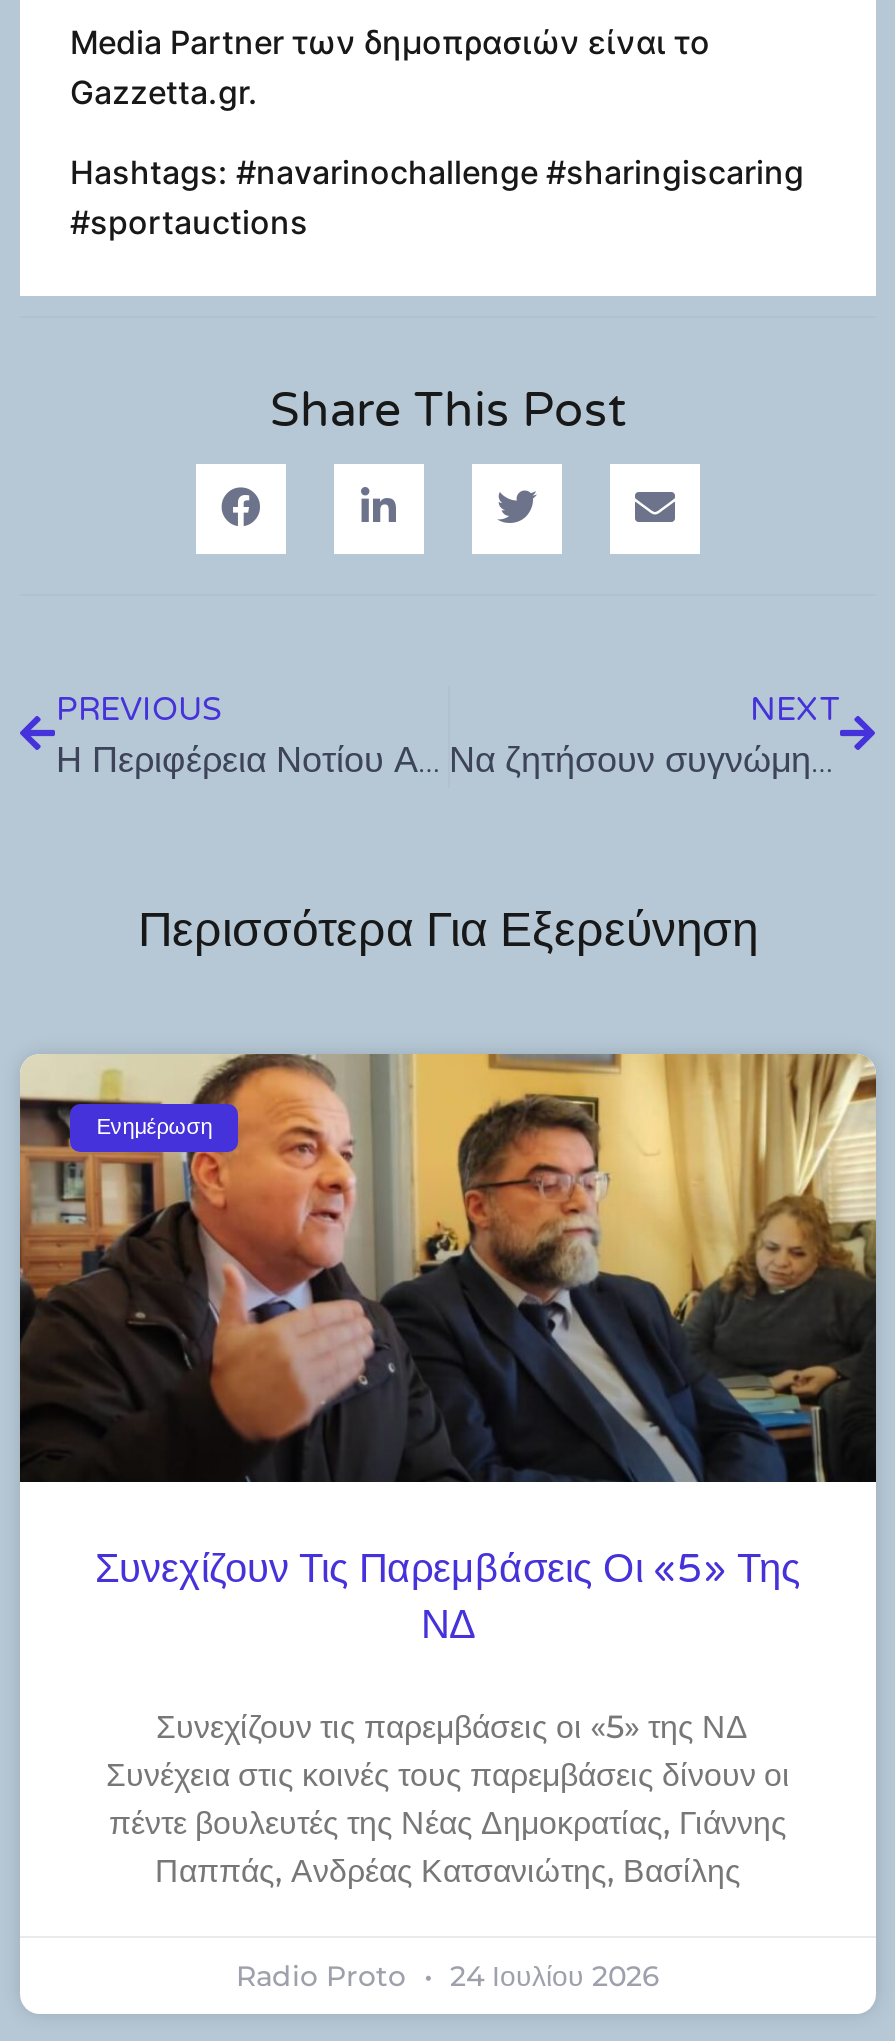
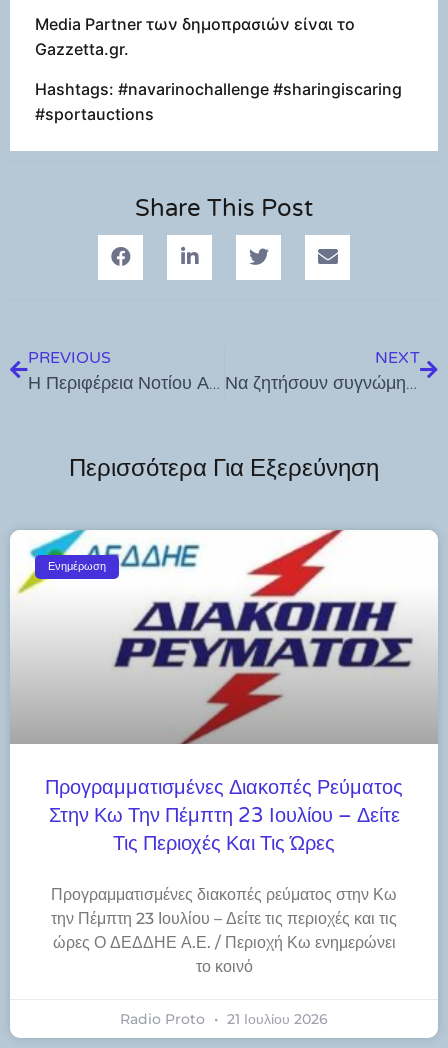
- [image]
- Συνεχίζουν Τις Παρεμβάσεις Οι «5» Της
- ΝΔ
+ [image]
+ Προγραμματισμένες Διακοπές Ρεύματος
+ Στην Κω Την Πέμπτη 23 Ιουλίου – Δείτε
+ Τις Περιοχές Και Τις Ώρες

- Συνεχίζουν τις παρεμβάσεις οι «5» της ΝΔ
- Συνέχεια στις κοινές τους παρεμβάσεις δίνουν οι
- πέντε βουλευτές της Νέας Δημοκρατίας, Γιάννης
- Παππάς, Ανδρέας Κατσανιώτης, Βασίλης
+ Προγραμματισμένες διακοπές ρεύματος στην Κω
+ την Πέμπτη 23 Ιουλίου – Δείτε τις περιοχές και τις
+ ώρες Ο ΔΕΔΔΗΕ Α.Ε. / Περιοχή Κω ενημερώνει
+ το κοινό

- Radio Proto 24 Ιουλίου 2026
+ Radio Proto 21 Ιουλίου 2026
